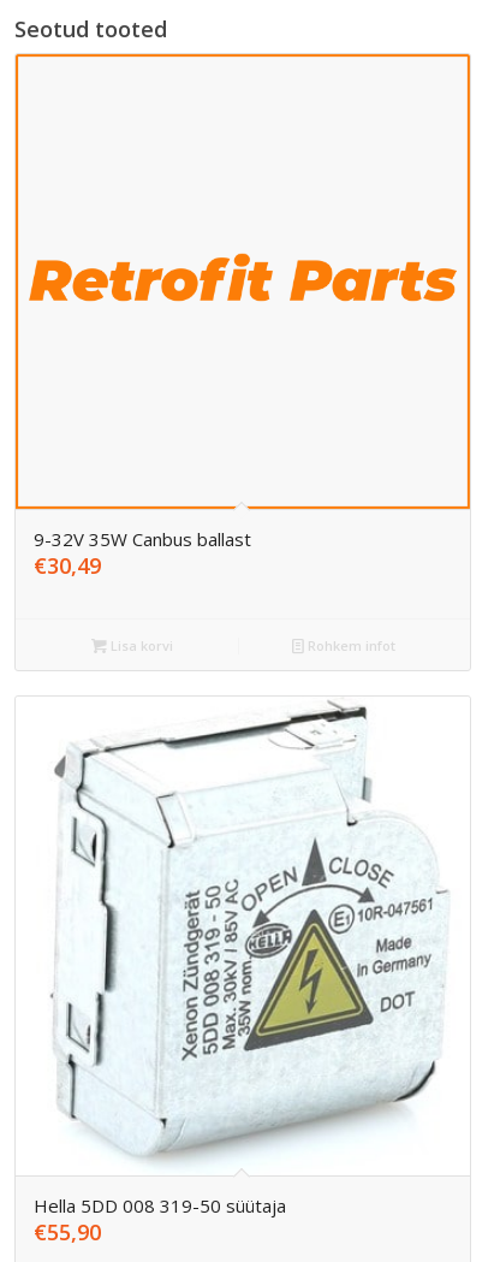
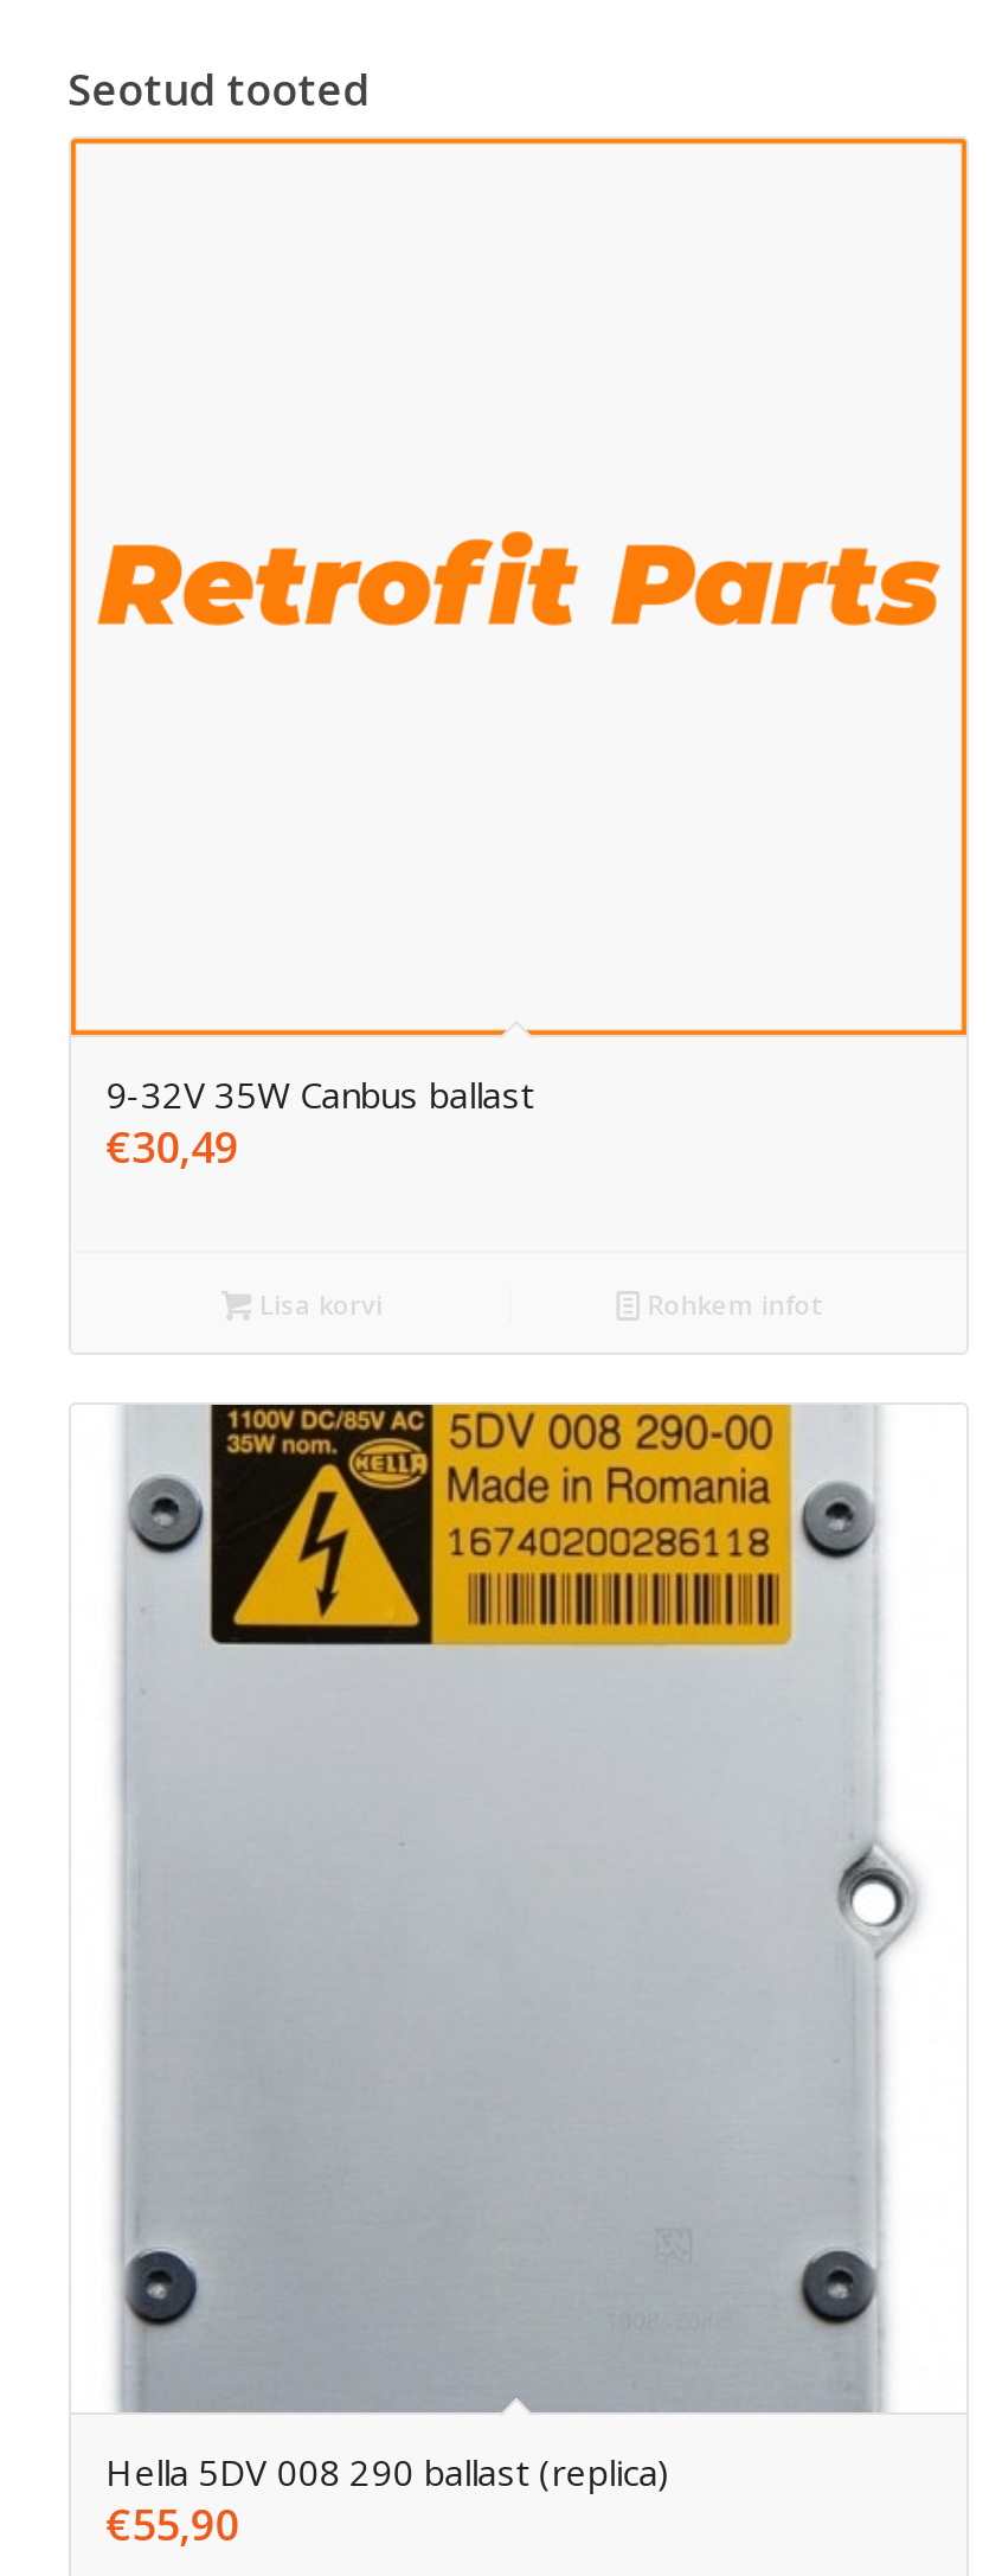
- [image]
- Hella 5DD 008 319-50 süütaja
+ [image]
+ Hella 5DV 008 290 ballast (replica)
